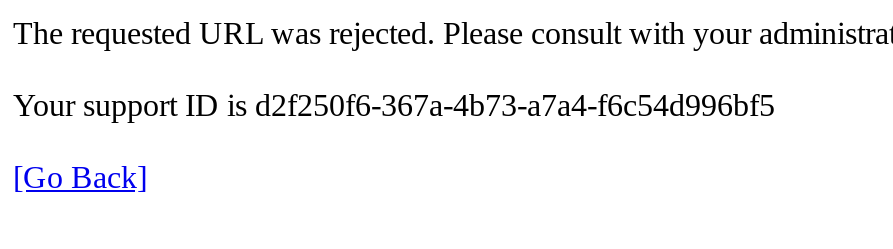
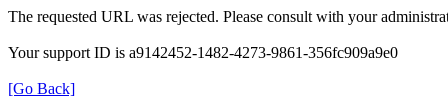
- Your support ID is d2f250f6-367a-4b73-a7a4-f6c54d996bf5
+ Your support ID is a9142452-1482-4273-9861-356fc909a9e0
